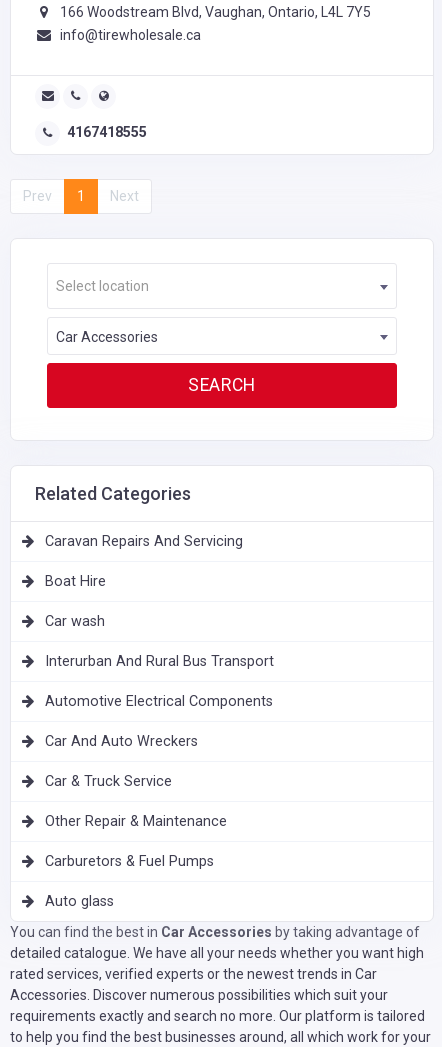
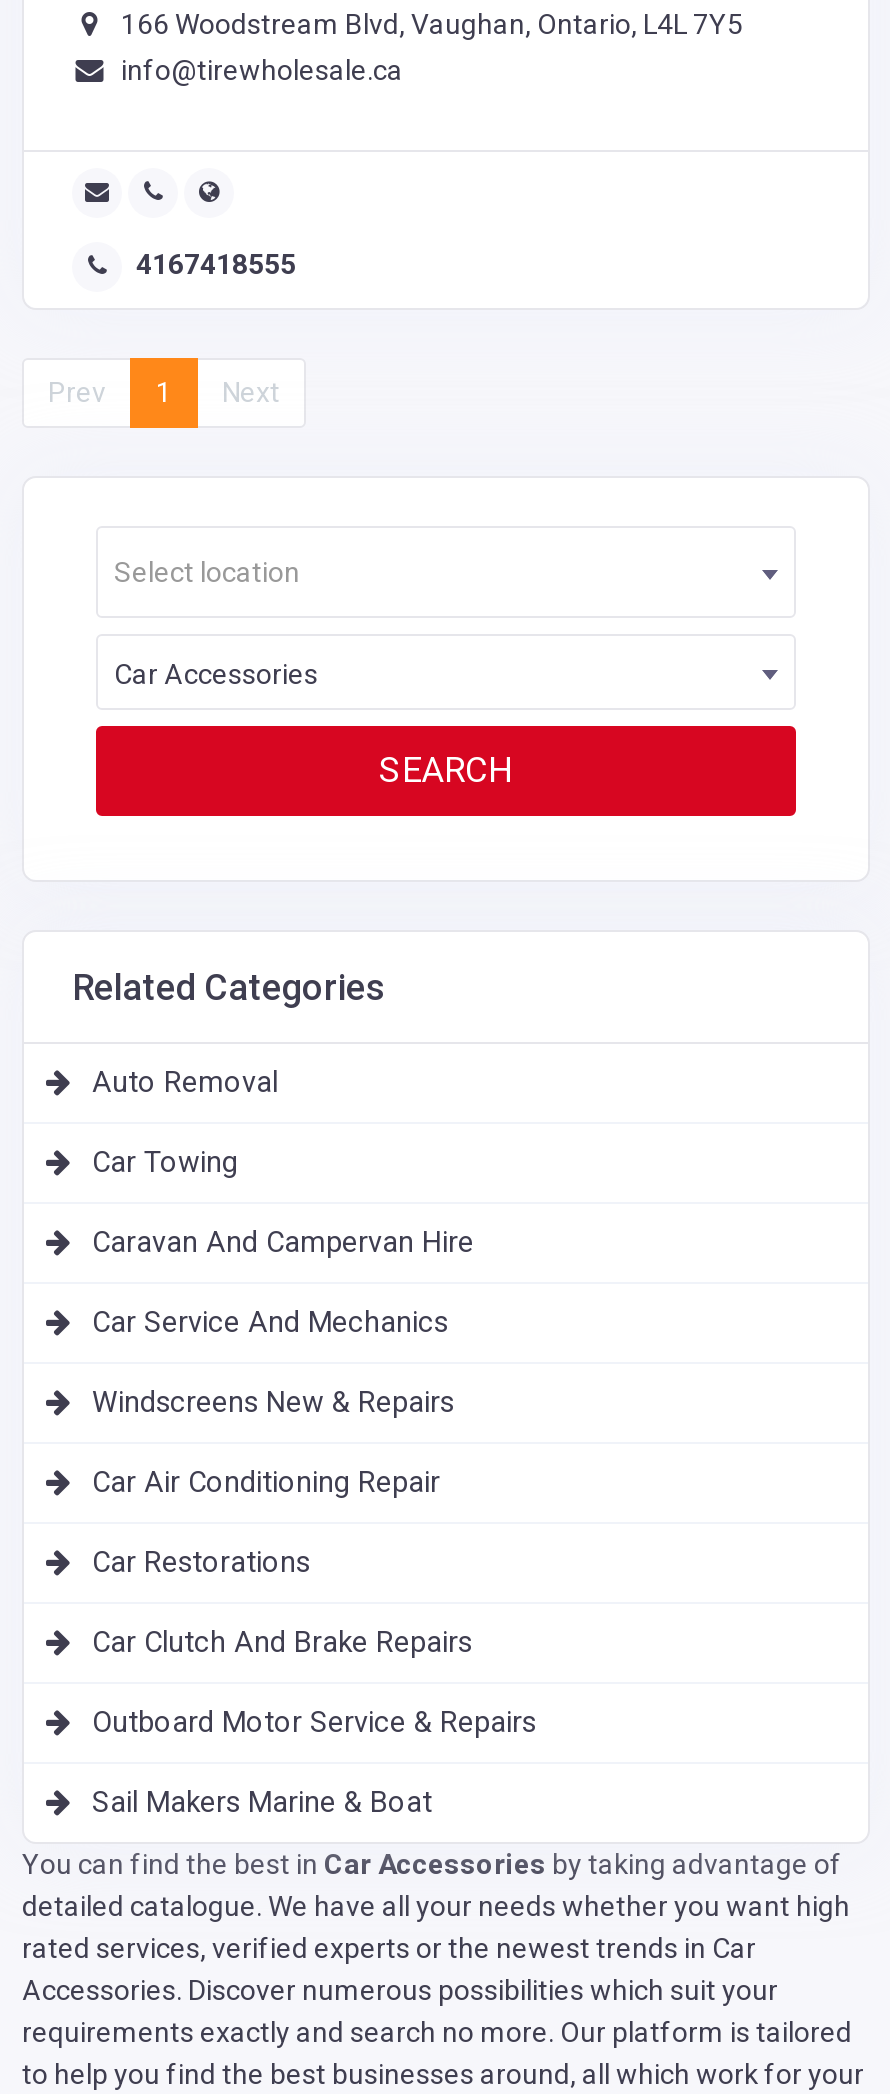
- Caravan Repairs And Servicing
+ Auto Removal

- Boat Hire
+ Car Towing

- Car wash
+ Caravan And Campervan Hire

- Interurban And Rural Bus Transport
+ Car Service And Mechanics

- Automotive Electrical Components
+ Windscreens New & Repairs

- Car And Auto Wreckers
+ Car Air Conditioning Repair

- Car & Truck Service
+ Car Restorations

- Other Repair & Maintenance
+ Car Clutch And Brake Repairs

- Carburetors & Fuel Pumps
+ Outboard Motor Service & Repairs

- Auto glass
+ Sail Makers Marine & Boat
